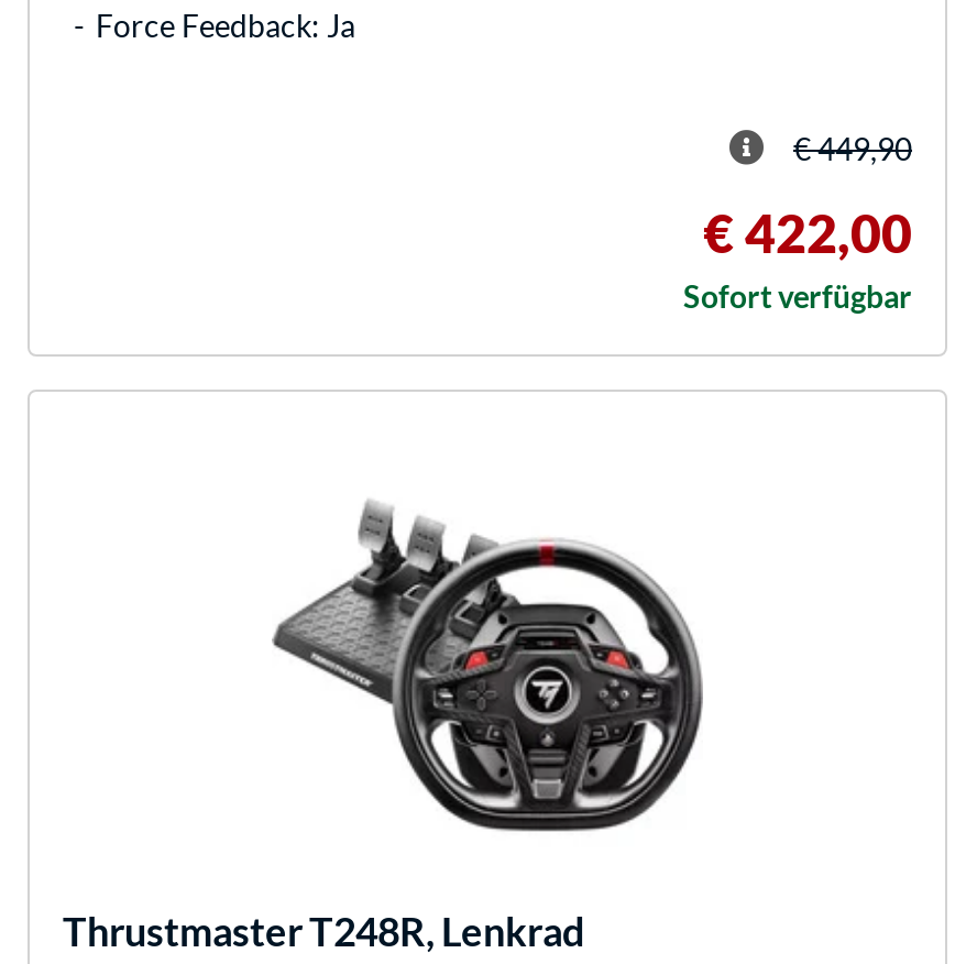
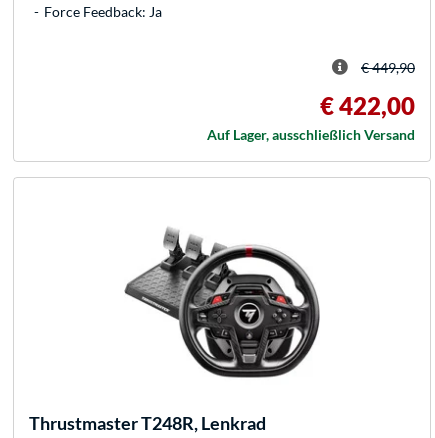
- Sofort verfügbar
+ Auf Lager, ausschließlich Versand
